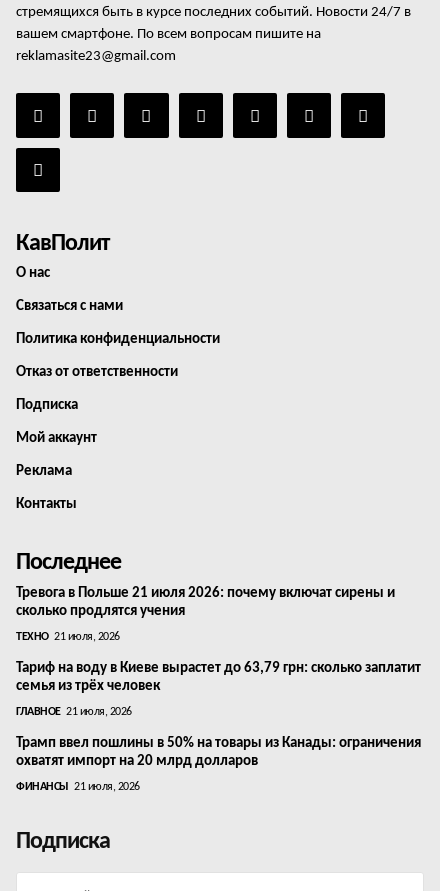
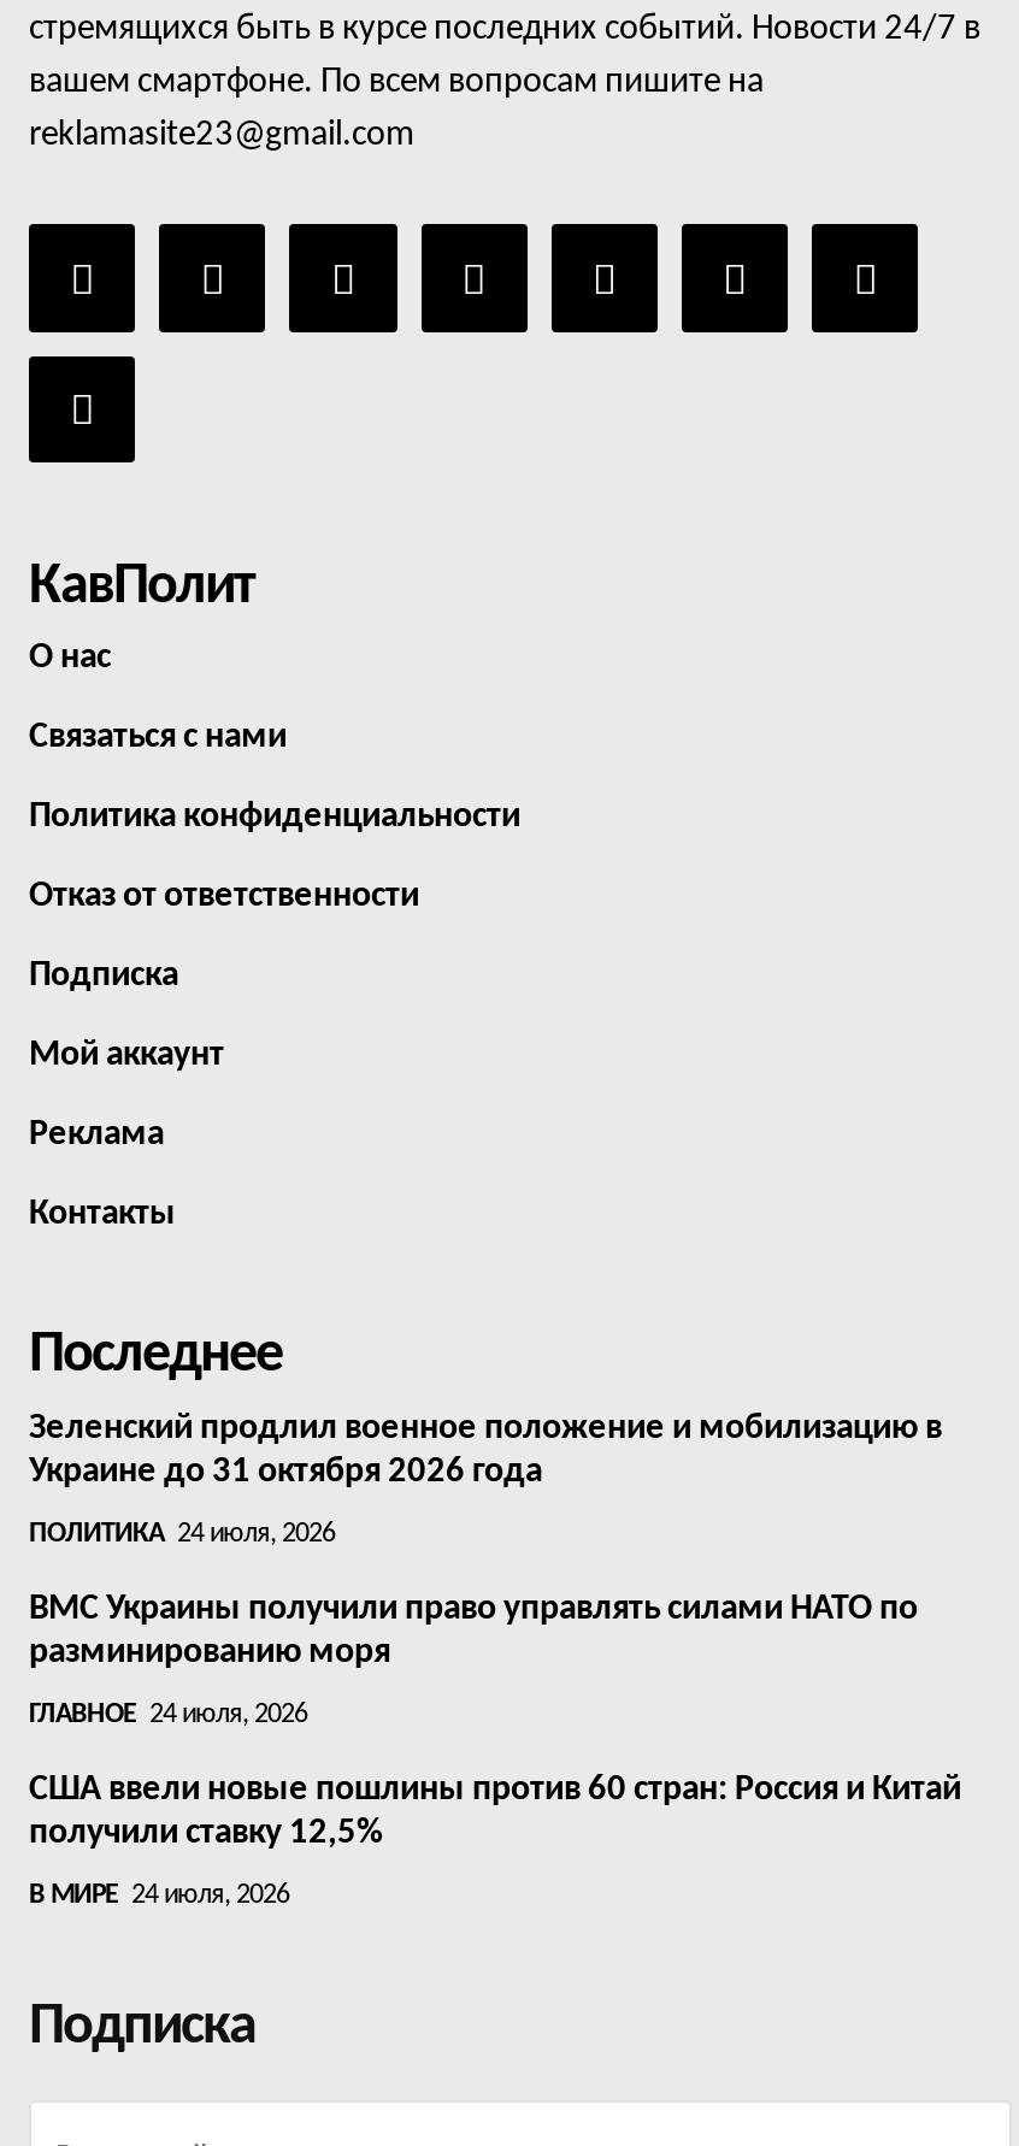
- Тревога в Польше 21 июля 2026: почему включат сирены и
- сколько продлятся учения
+ Зеленский продлил военное положение и мобилизацию в
+ Украине до 31 октября 2026 года

- ТЕХНО 21 июля, 2026
+ ПОЛИТИКА 24 июля, 2026

- Тариф на воду в Киеве вырастет до 63,79 грн: сколько заплатит
- семья из трёх человек
+ ВМС Украины получили право управлять силами НАТО по
+ разминированию моря

- ГЛАВНОЕ 21 июля, 2026
+ ГЛАВНОЕ 24 июля, 2026

- Трамп ввел пошлины в 50% на товары из Канады: ограничения
- охватят импорт на 20 млрд долларов
+ США ввели новые пошлины против 60 стран: Россия и Китай
+ получили ставку 12,5%

- ФИНАНСЫ 21 июля, 2026
+ В МИРЕ 24 июля, 2026
